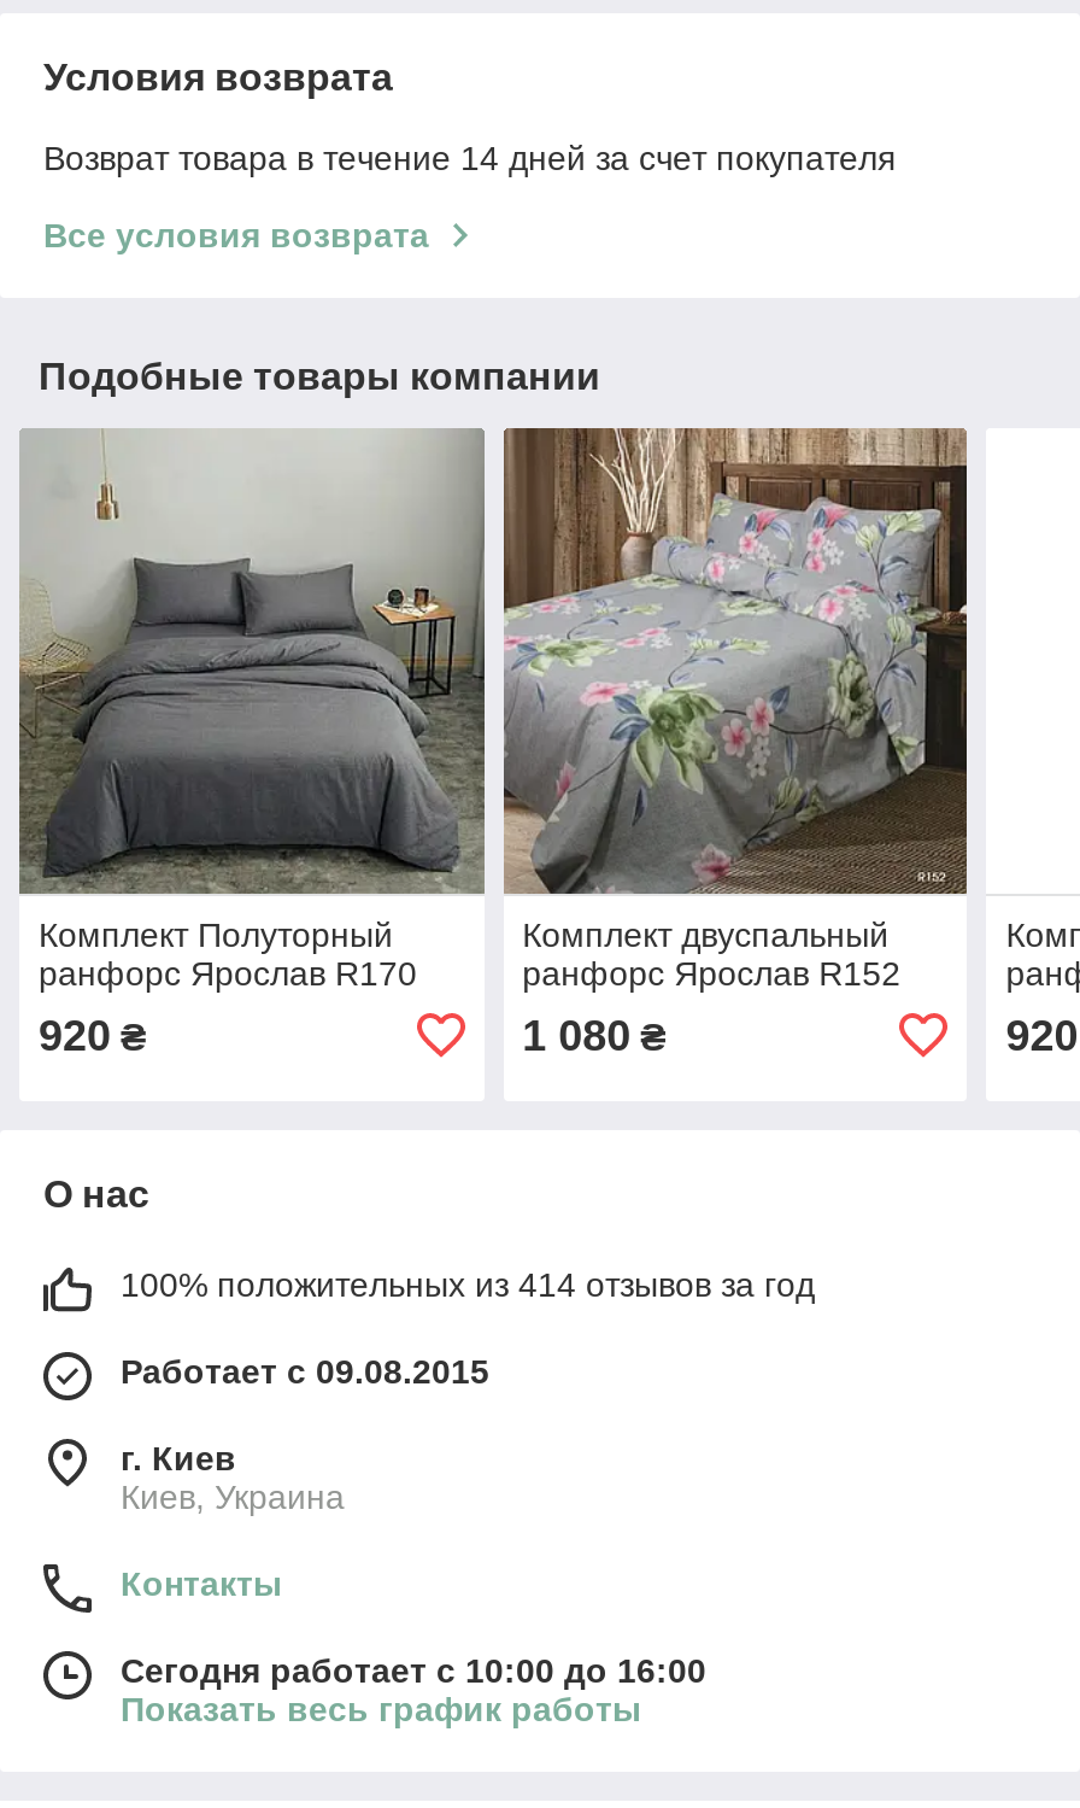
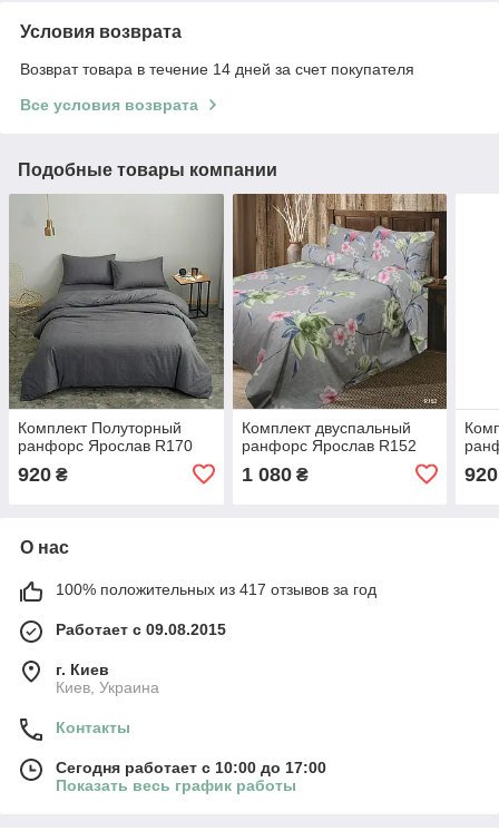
- 100% положительных из 414 отзывов за год
+ 100% положительных из 417 отзывов за год

- Сегодня работает с 10:00 до 16:00
+ Сегодня работает с 10:00 до 17:00
